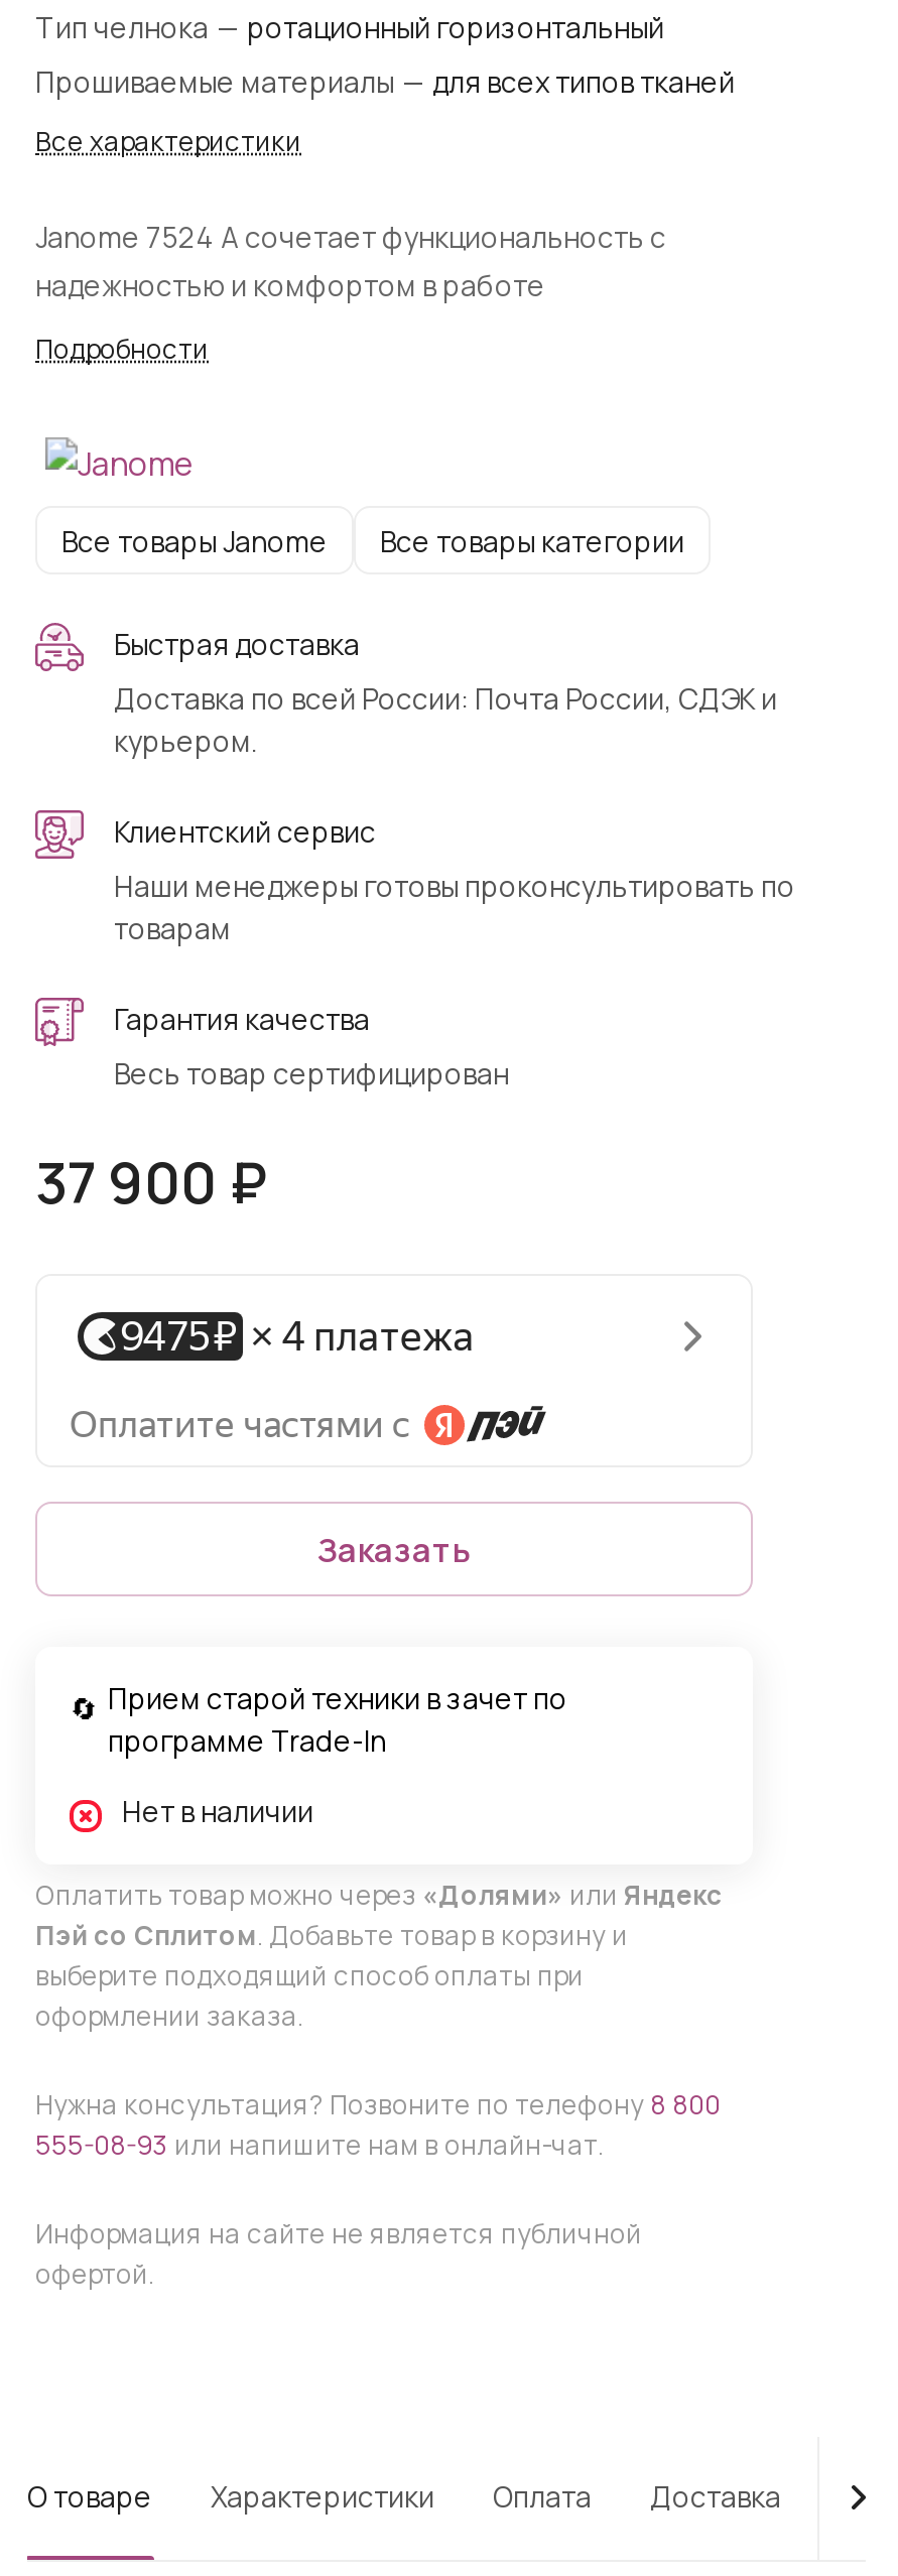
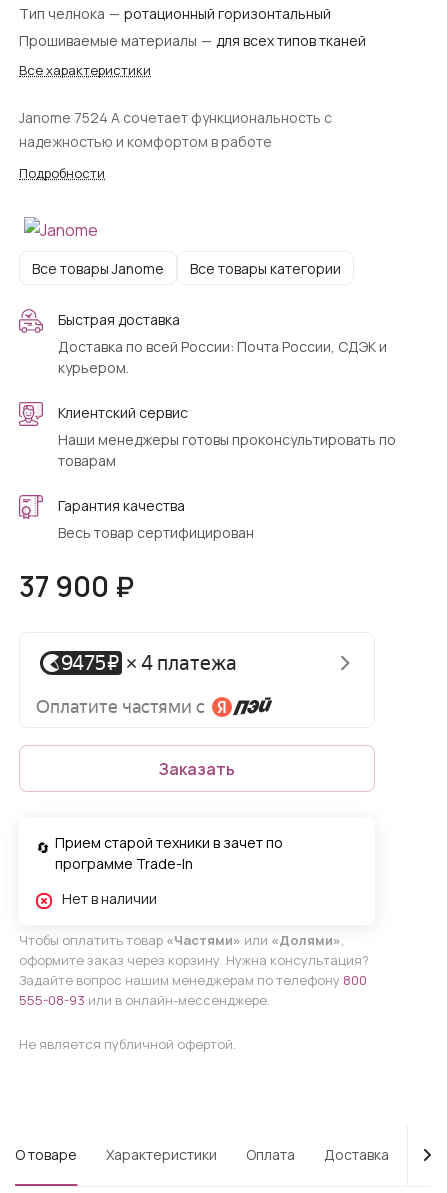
- Оплатить товар можно через «Долями» или Яндекс
- Пэй со Сплитом. Добавьте товар в корзину и
- выберите подходящий способ оплаты при
- оформлении заказа.
- Нужна консультация? Позвоните по телефону 8 800
- 555-08-93 или напишите нам в онлайн-чат.
- Информация на сайте не является публичной
- офертой.
+ Чтобы оплатить товар «Частями» или «Долями»,
+ оформите заказ через корзину. Нужна консультация?
+ Задайте вопрос нашим менеджерам по телефону 800
+ 555-08-93 или в онлайн-мессенджере.
+ Не является публичной офертой.
